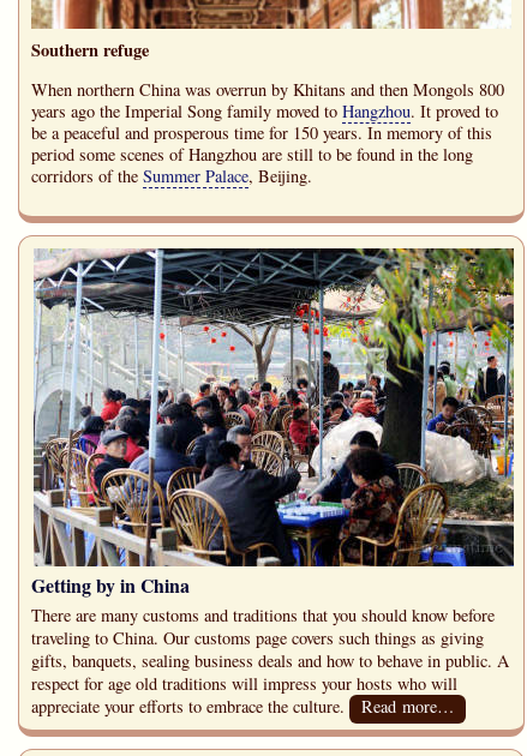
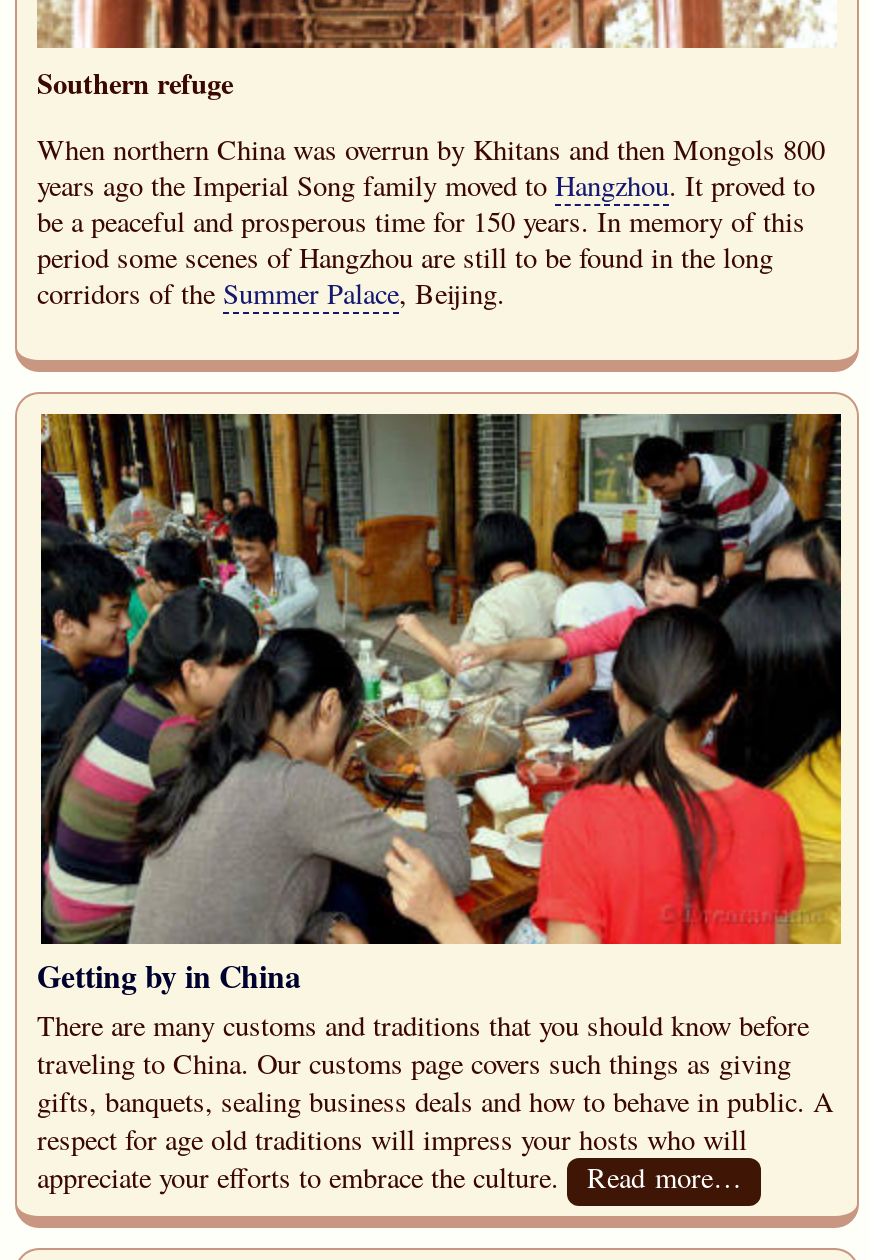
- [image]
+ [image]
